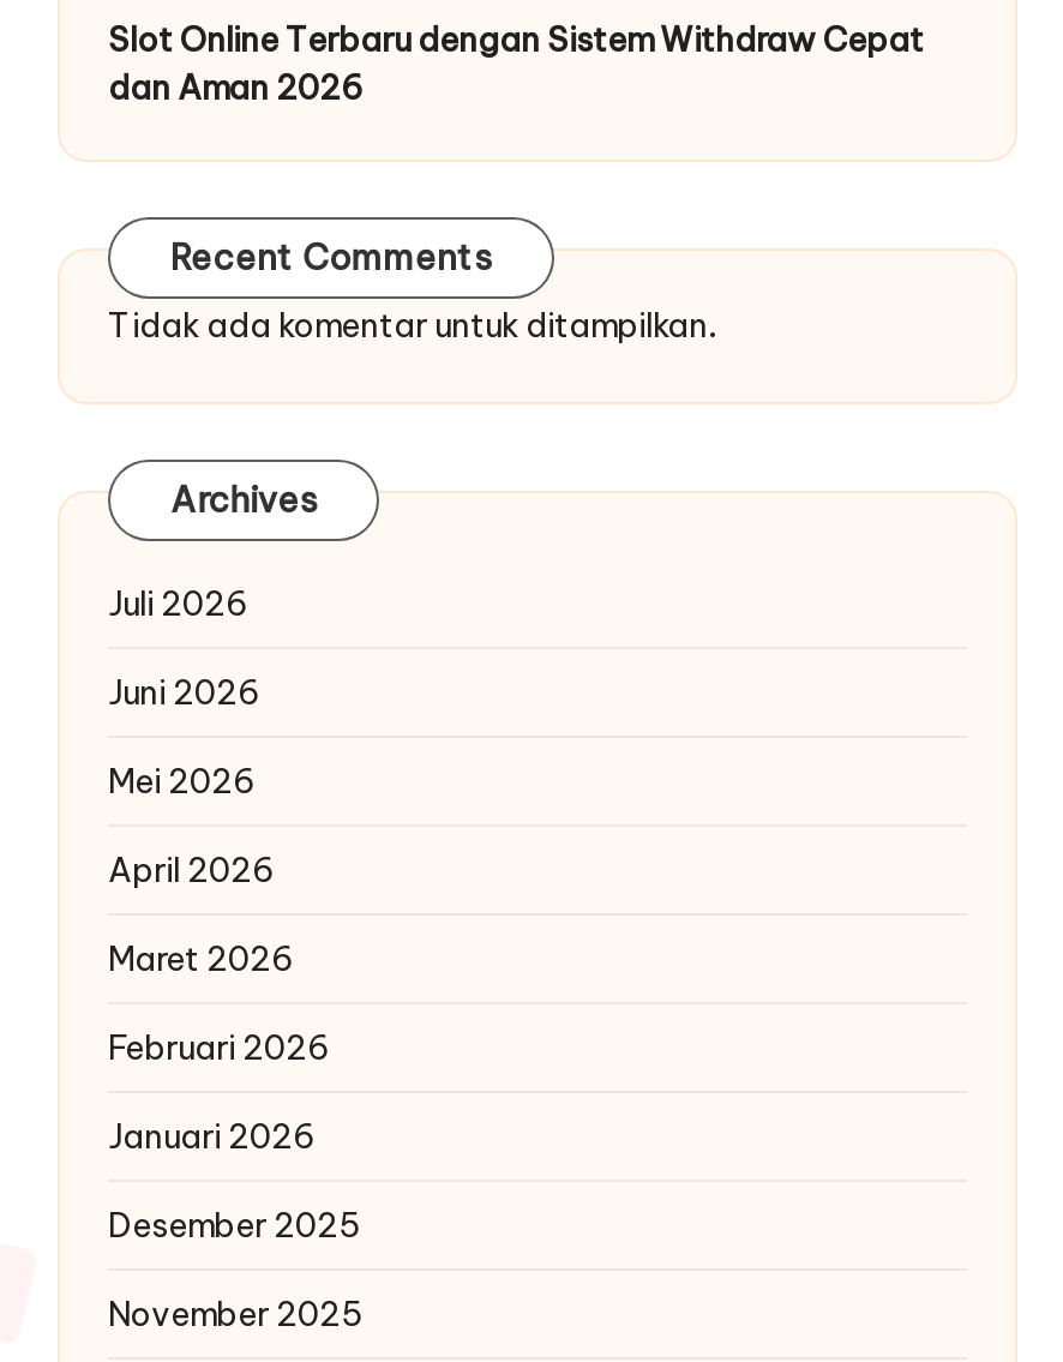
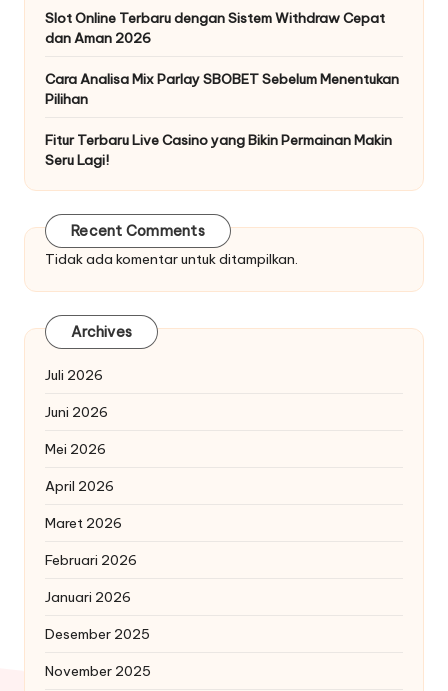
+ Cara Analisa Mix Parlay SBOBET Sebelum Menentukan
+ Pilihan
+ Fitur Terbaru Live Casino yang Bikin Permainan Makin
+ Seru Lagi!
